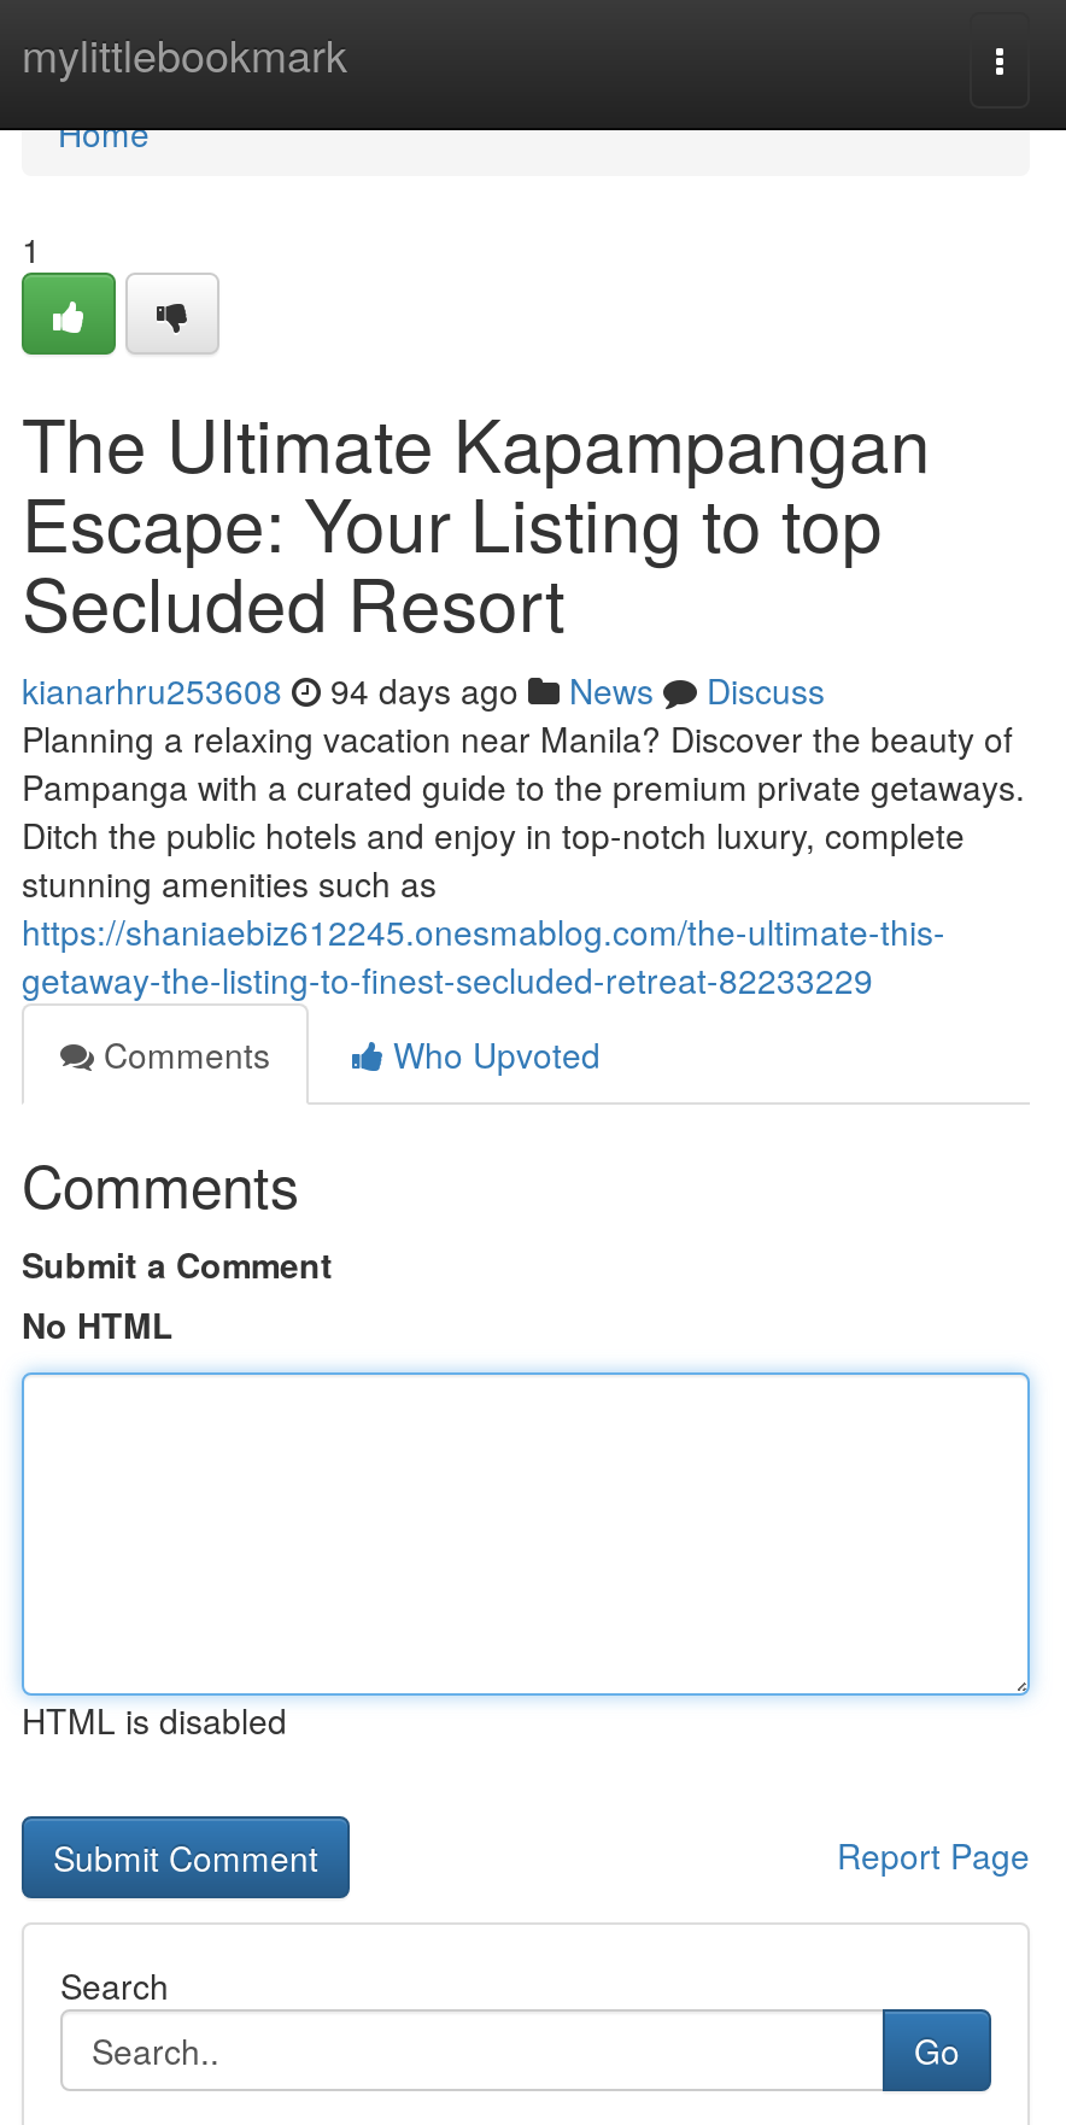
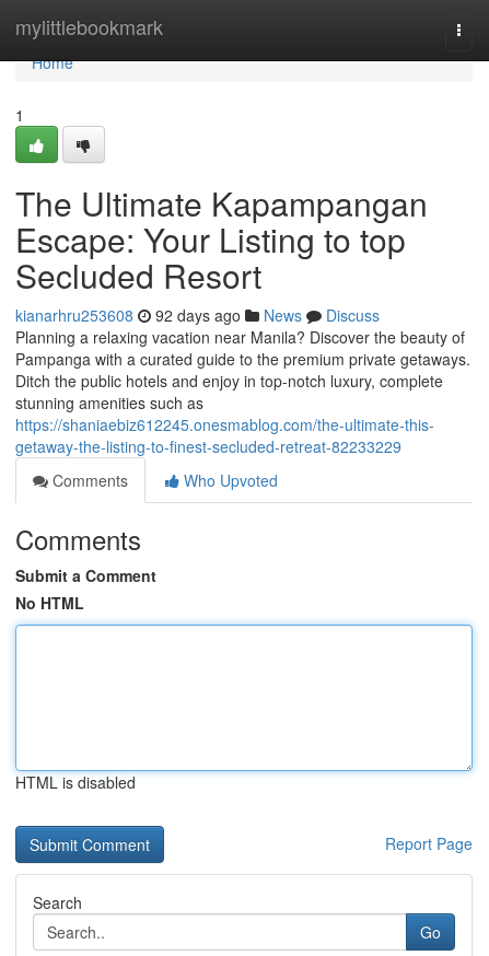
- kianarhru253608 94 days ago News Discuss
+ kianarhru253608 92 days ago News Discuss
